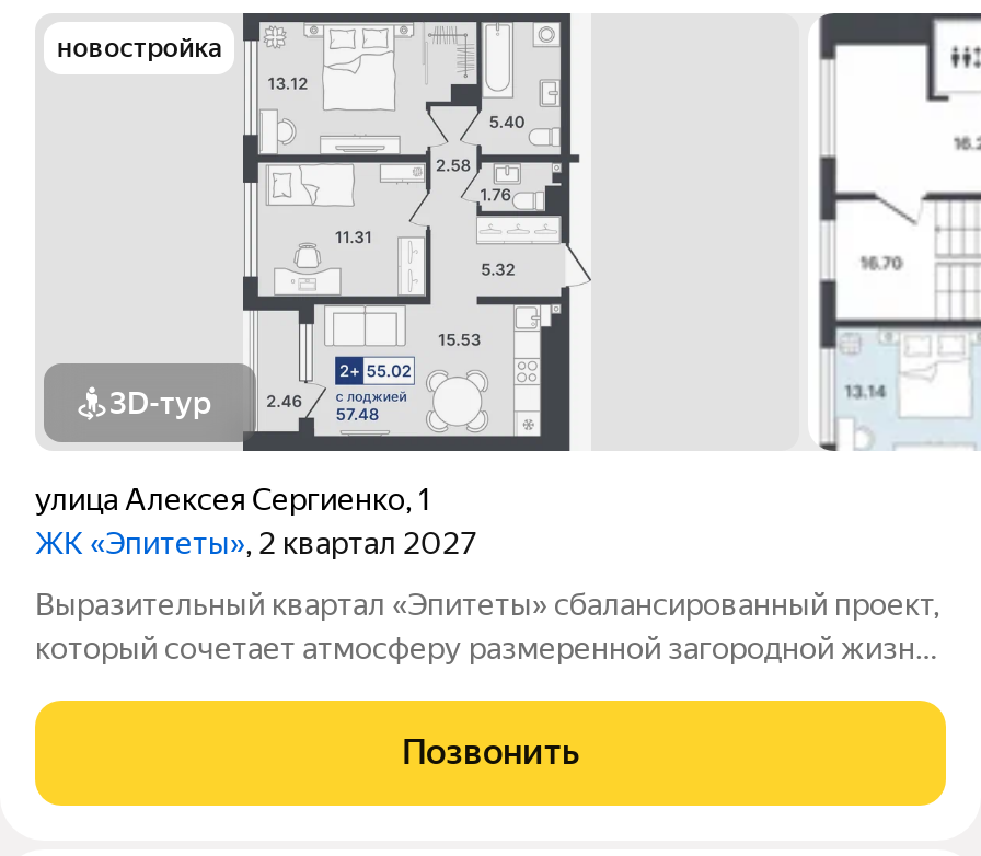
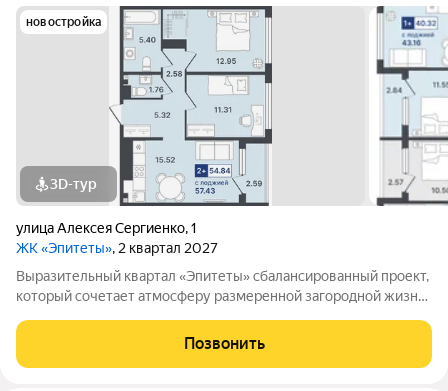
- [image]
+ [image]

- [image]
+ [image]
